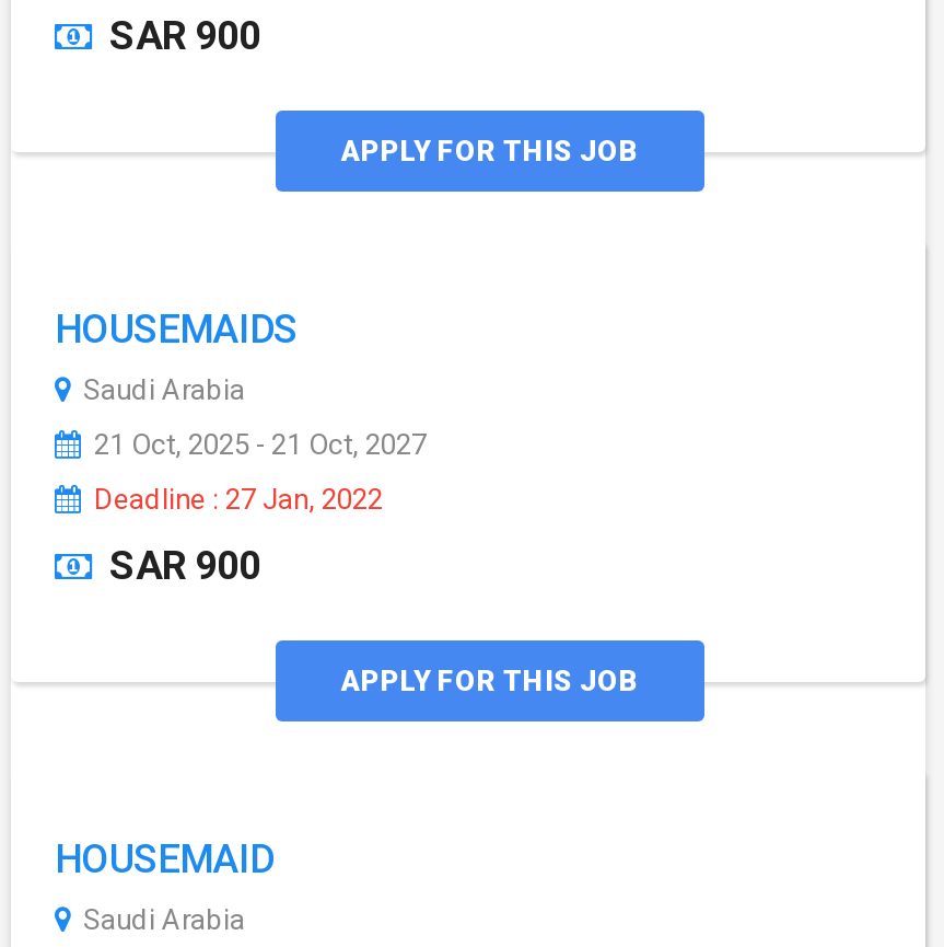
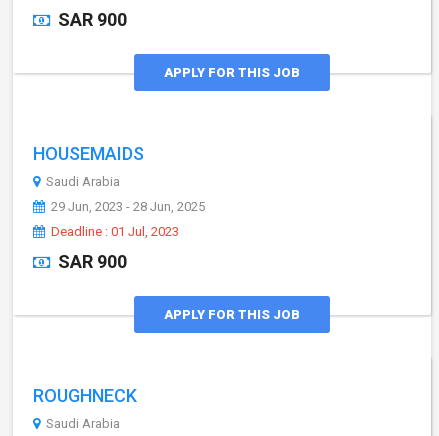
- 21 Oct, 2025 - 21 Oct, 2027
+ 29 Jun, 2023 - 28 Jun, 2025

- Deadline : 27 Jan, 2022
+ Deadline : 01 Jul, 2023

- HOUSEMAID
+ ROUGHNECK
